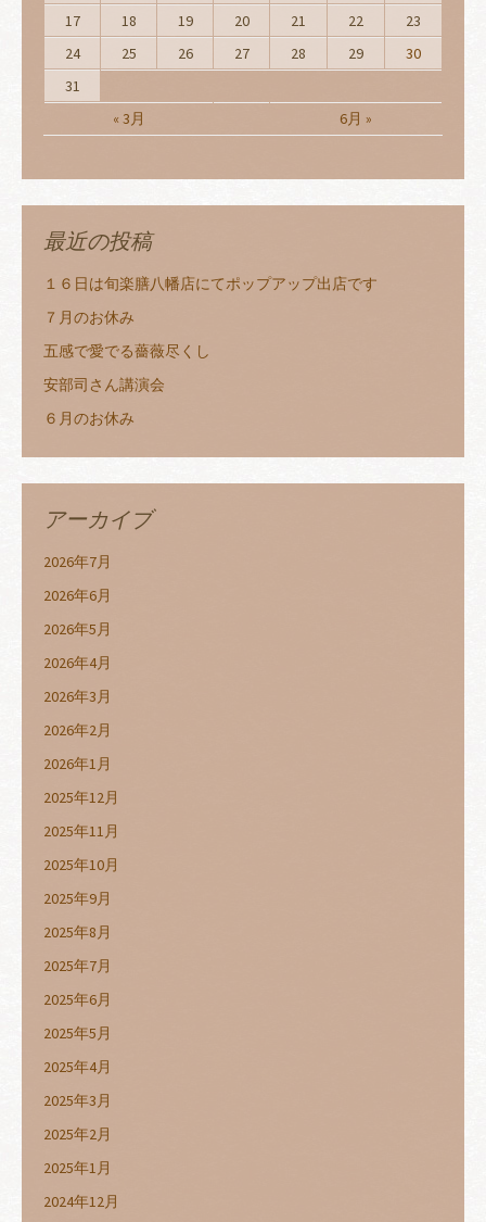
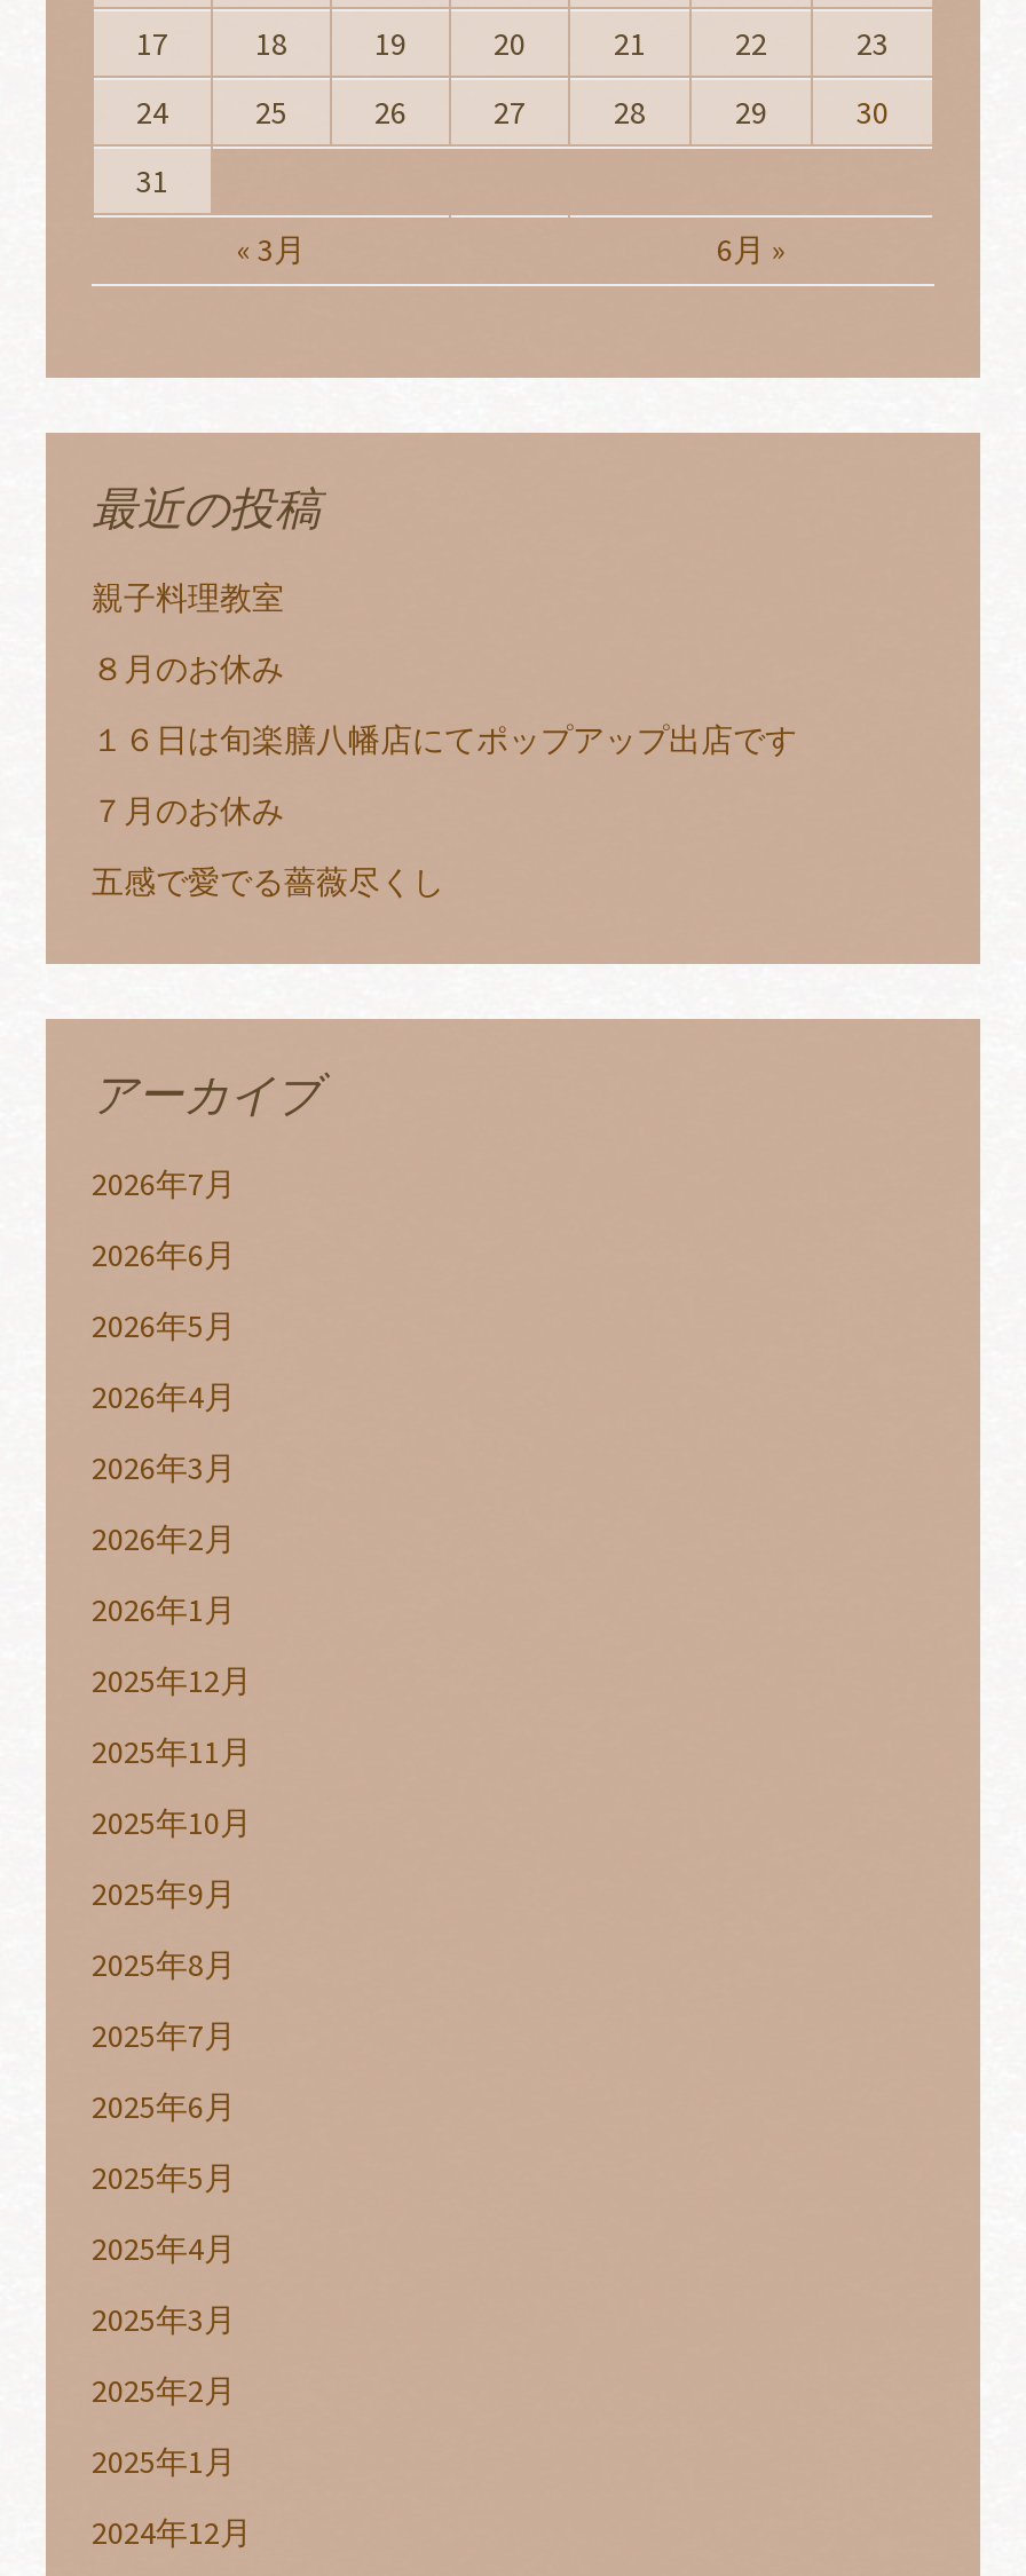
+ 親子料理教室
+ ８月のお休み

moved down: １６日は旬楽膳八幡店にてポップアップ出店です | ７月のお休み | 五感で愛でる薔薇尽くし

- 安部司さん講演会
- ６月のお休み
